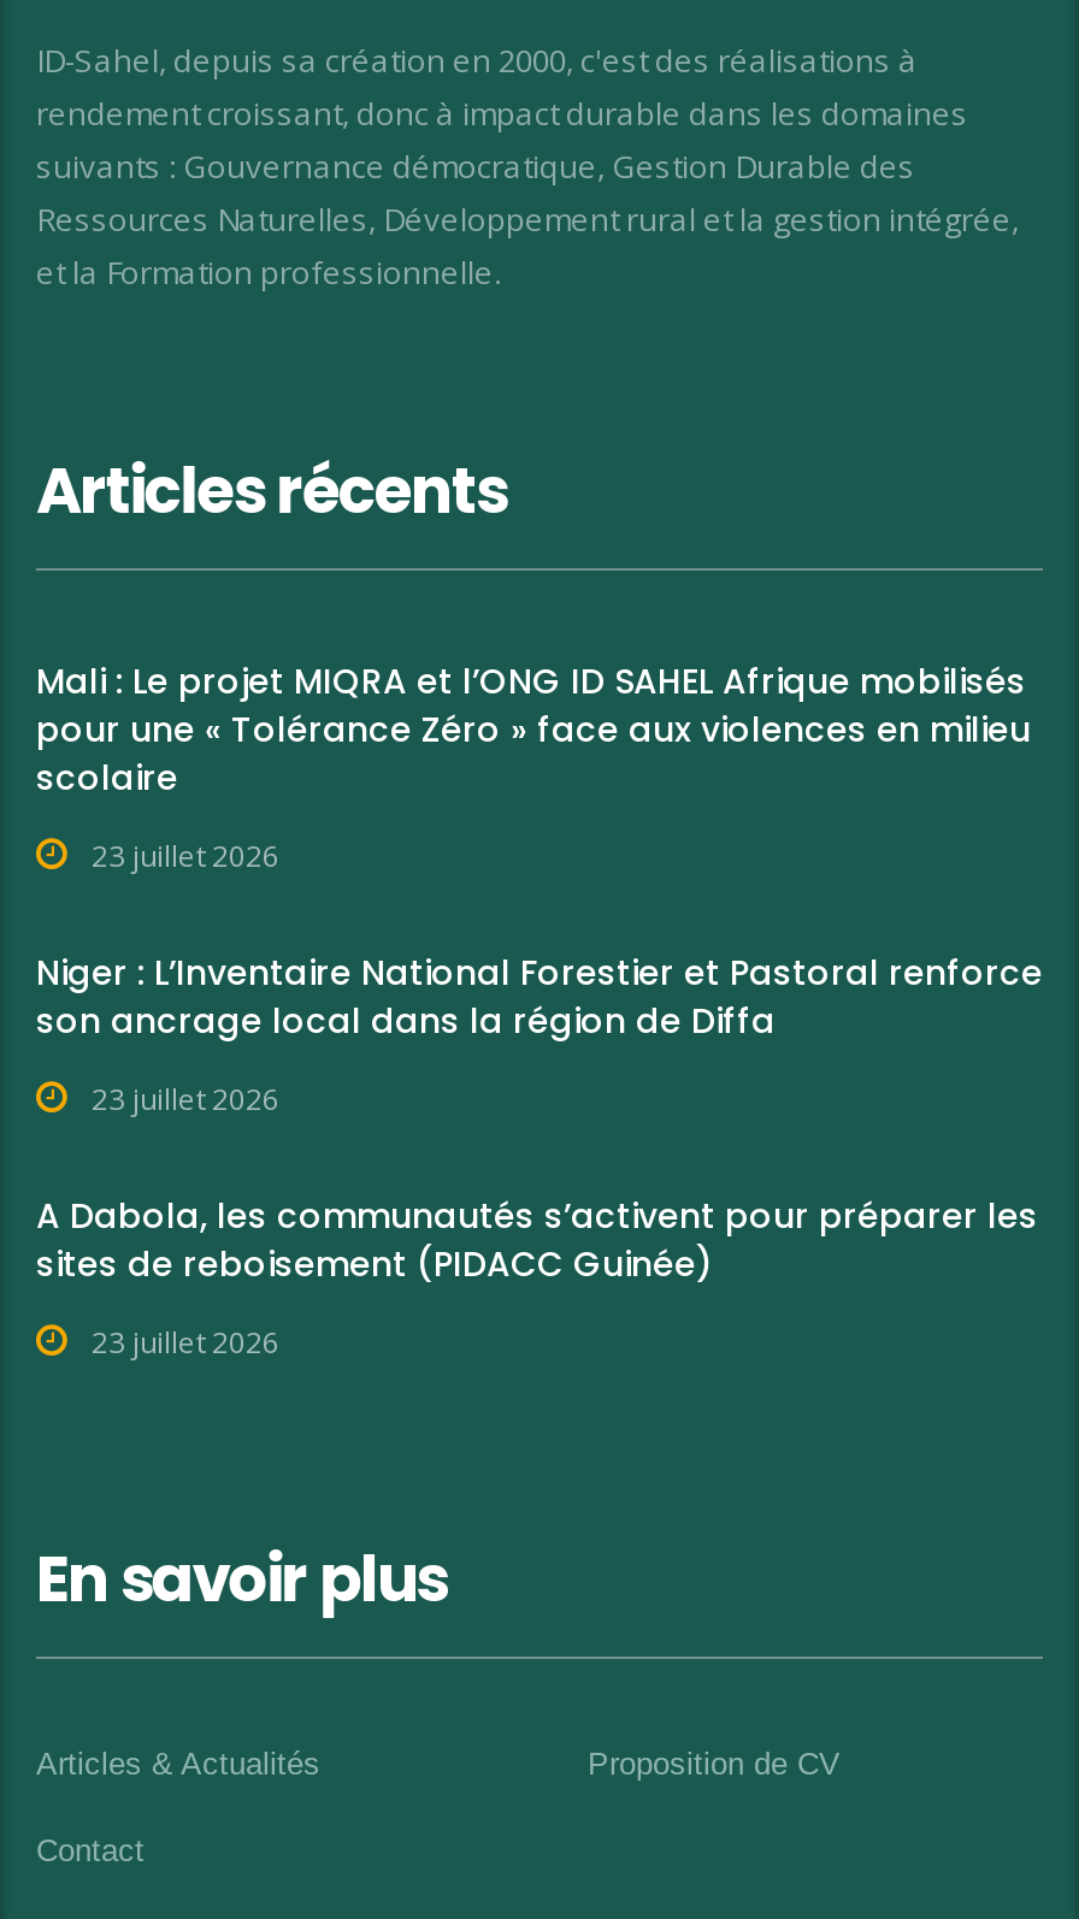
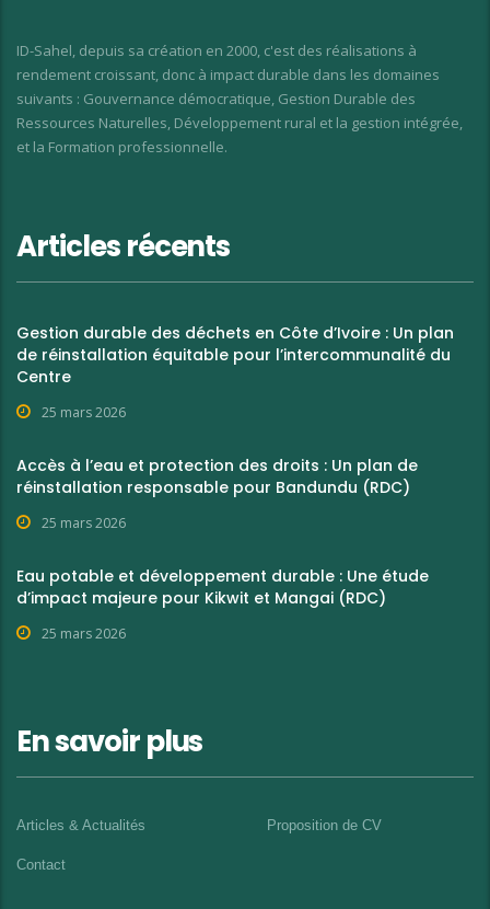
- Mali : Le projet MIQRA et l’ONG ID SAHEL Afrique mobilisés
- pour une « Tolérance Zéro » face aux violences en milieu
- scolaire
+ Gestion durable des déchets en Côte d’Ivoire : Un plan
+ de réinstallation équitable pour l’intercommunalité du
+ Centre

- 23 juillet 2026
+ 25 mars 2026

- Niger : L’Inventaire National Forestier et Pastoral renforce
- son ancrage local dans la région de Diffa
+ Accès à l’eau et protection des droits : Un plan de
+ réinstallation responsable pour Bandundu (RDC)

- 23 juillet 2026
+ 25 mars 2026

- A Dabola, les communautés s’activent pour préparer les
- sites de reboisement (PIDACC Guinée)
+ Eau potable et développement durable : Une étude
+ d’impact majeure pour Kikwit et Mangai (RDC)

- 23 juillet 2026
+ 25 mars 2026
